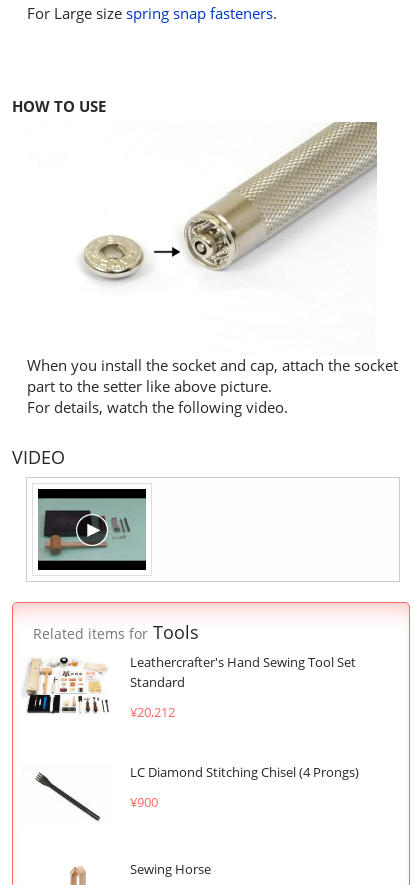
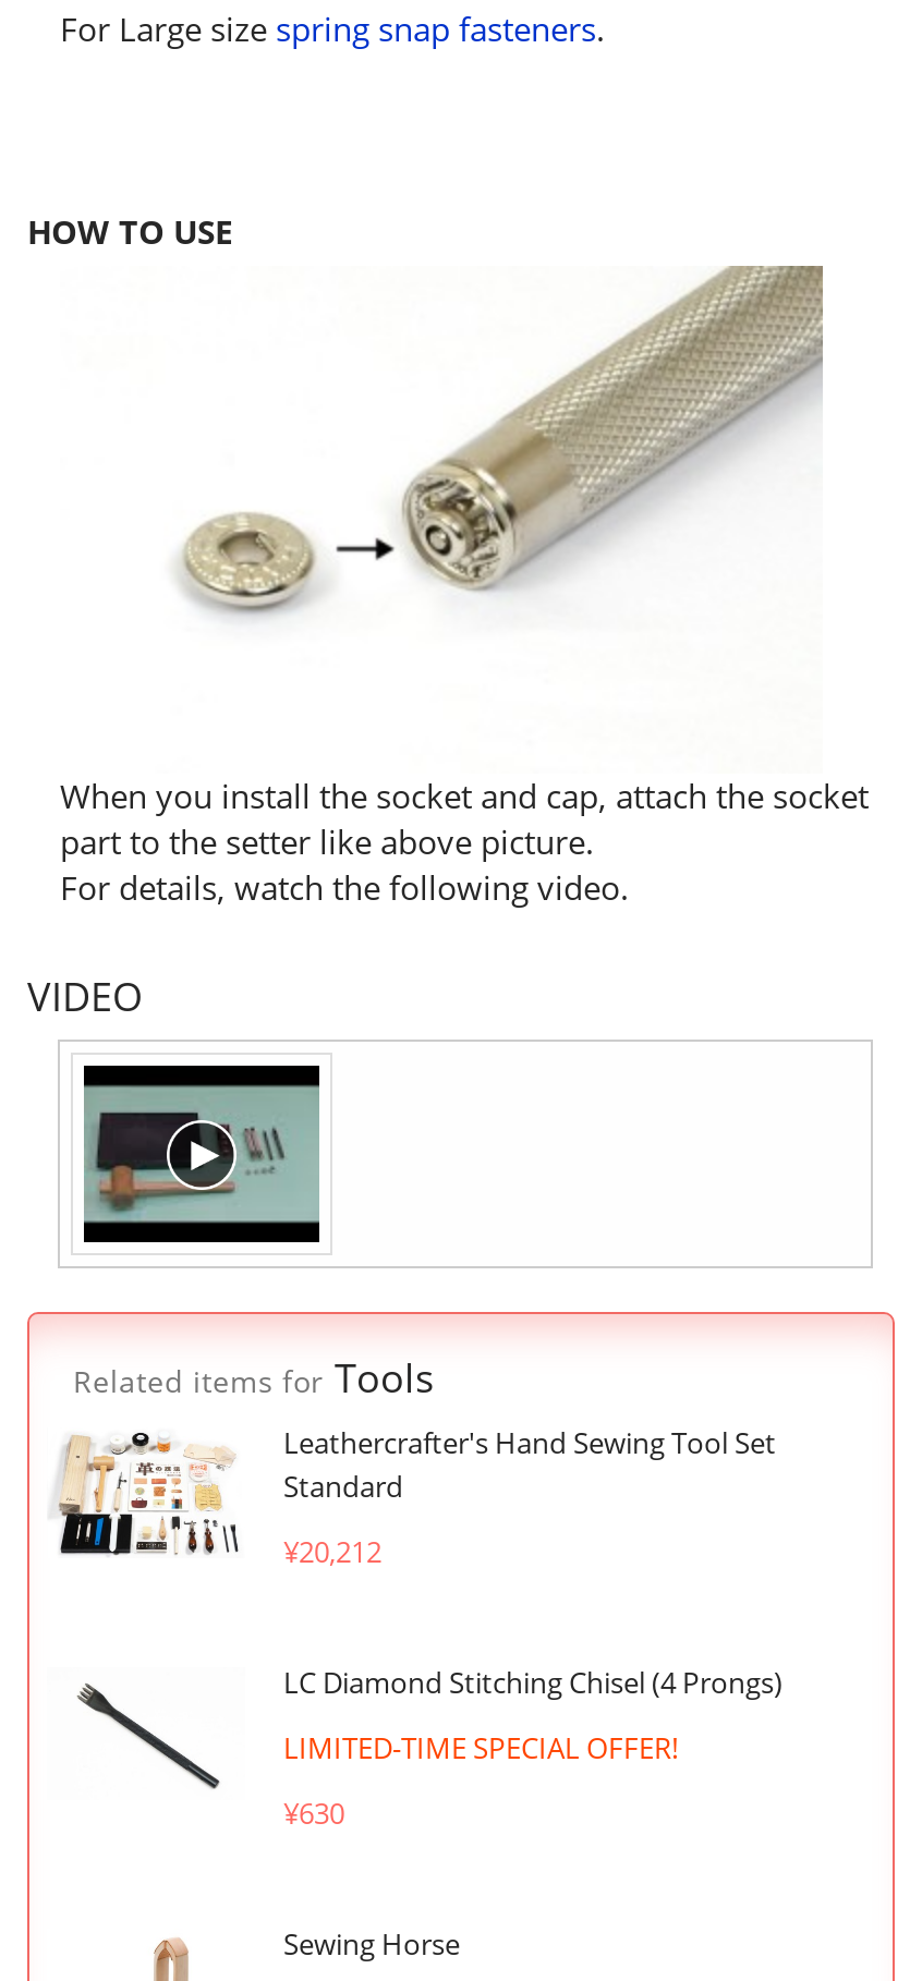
- ¥900
+ LIMITED-TIME SPECIAL OFFER!
+ ¥630
